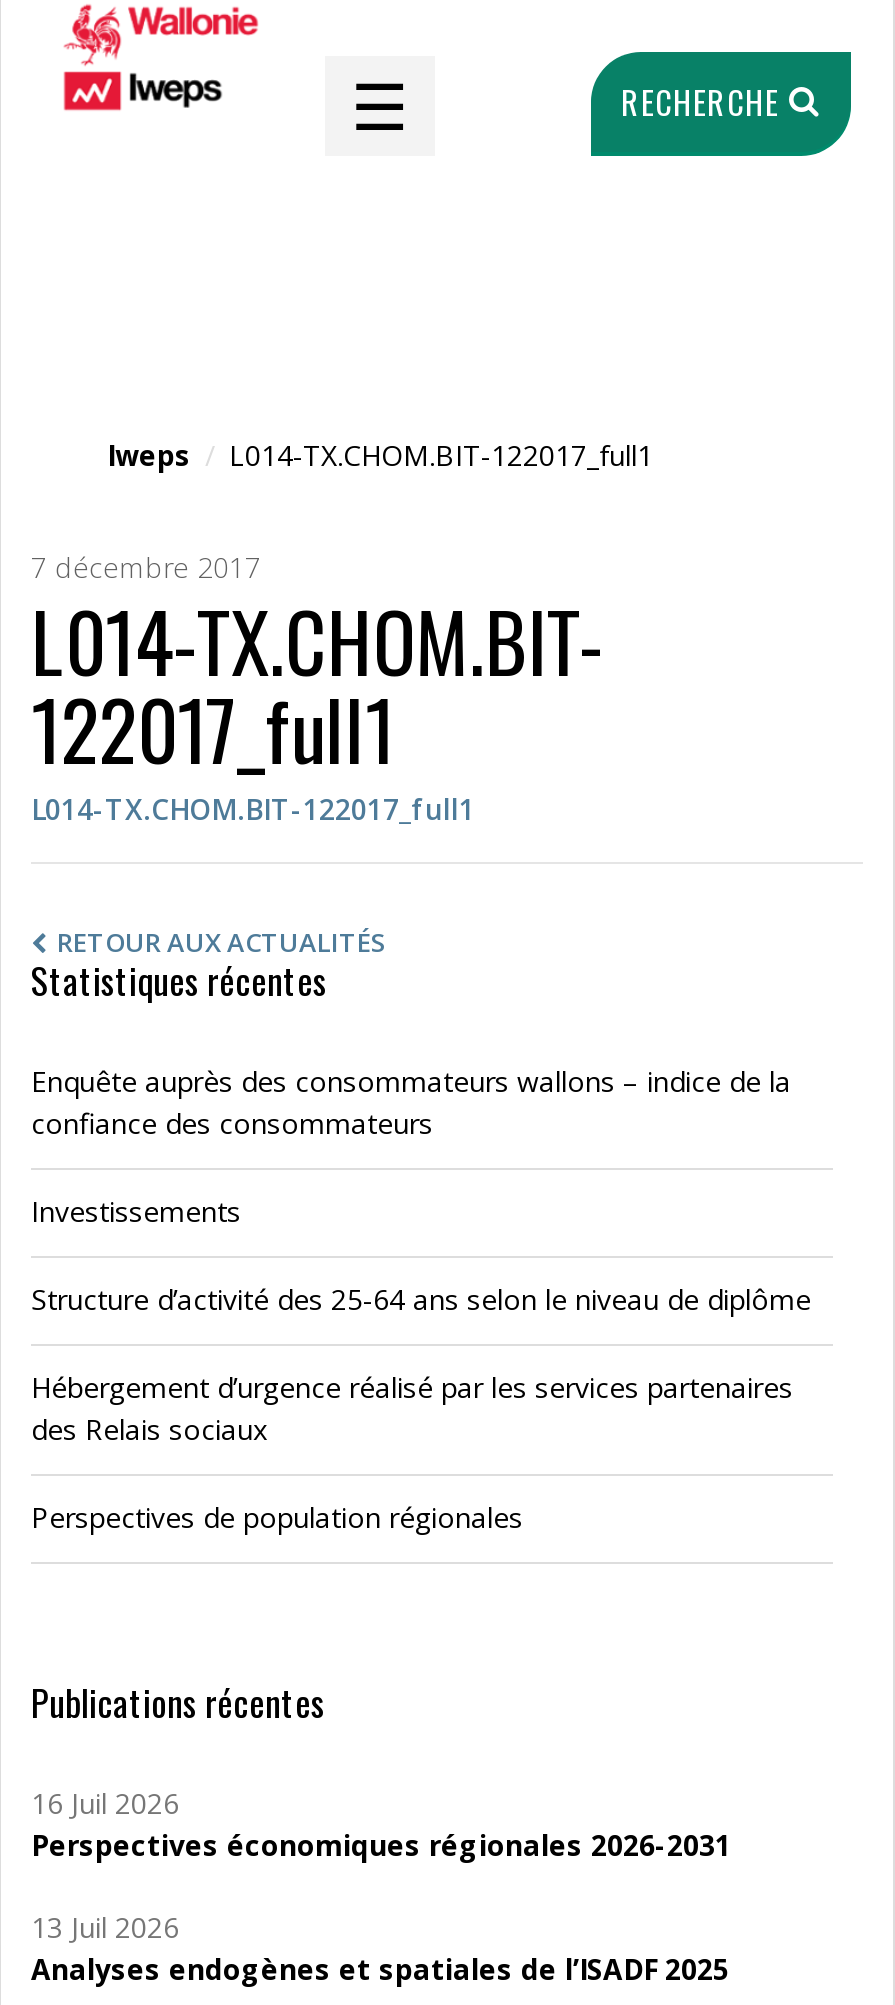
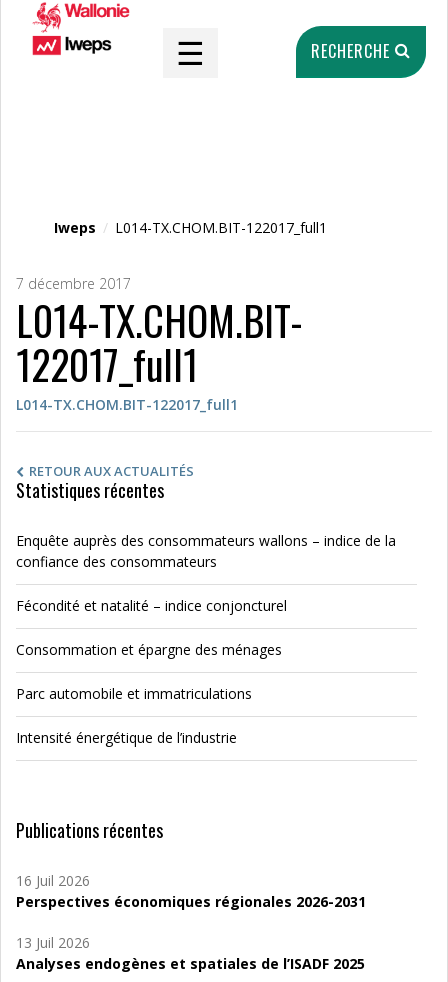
- Investissements
+ Fécondité et natalité – indice conjoncturel

- Structure d’activité des 25-64 ans selon le niveau de diplôme
+ Consommation et épargne des ménages

- Hébergement d’urgence réalisé par les services partenaires
- des Relais sociaux
+ Parc automobile et immatriculations

- Perspectives de population régionales
+ Intensité énergétique de l’industrie
